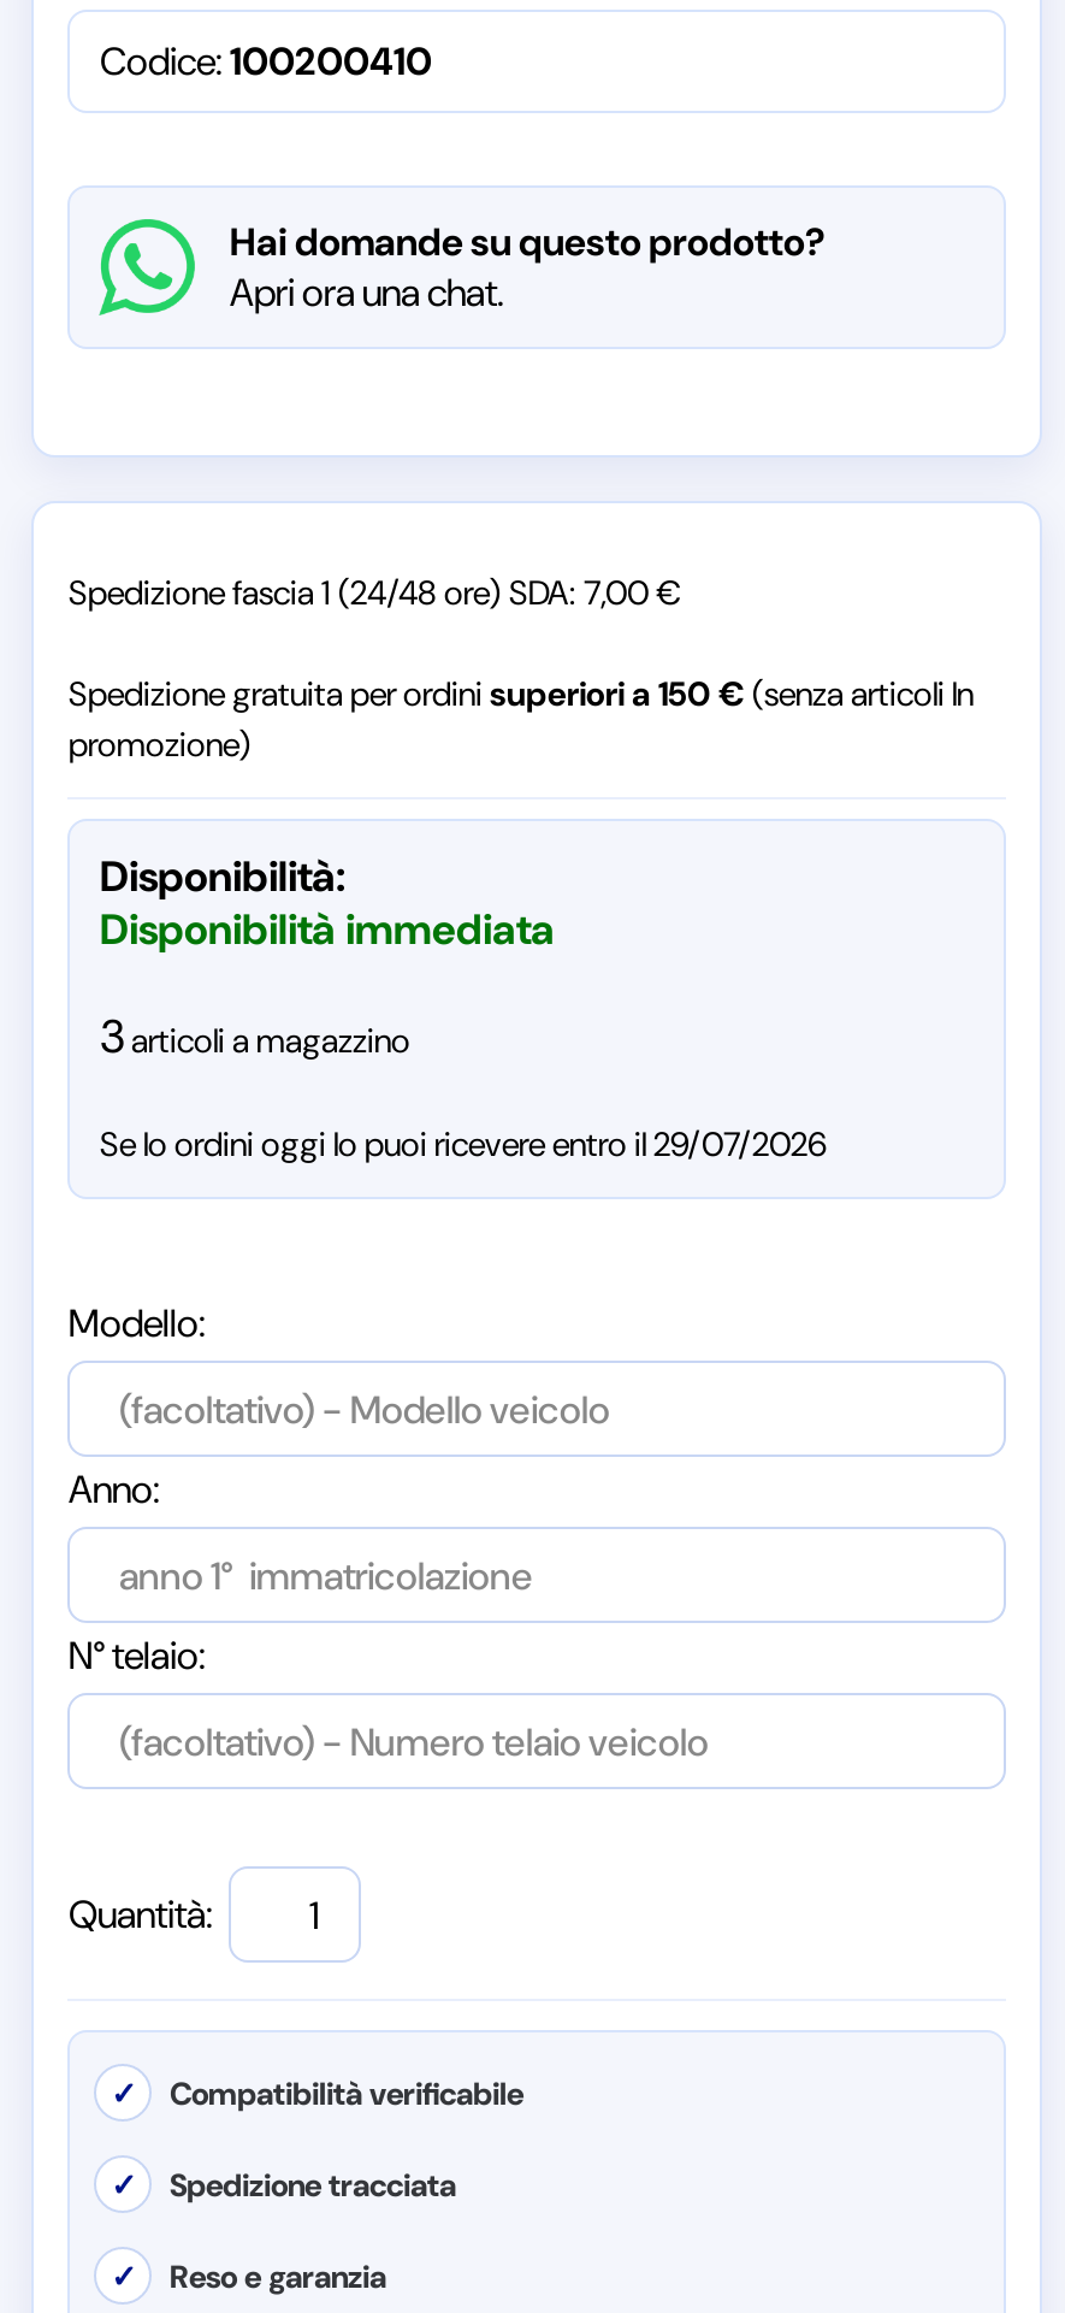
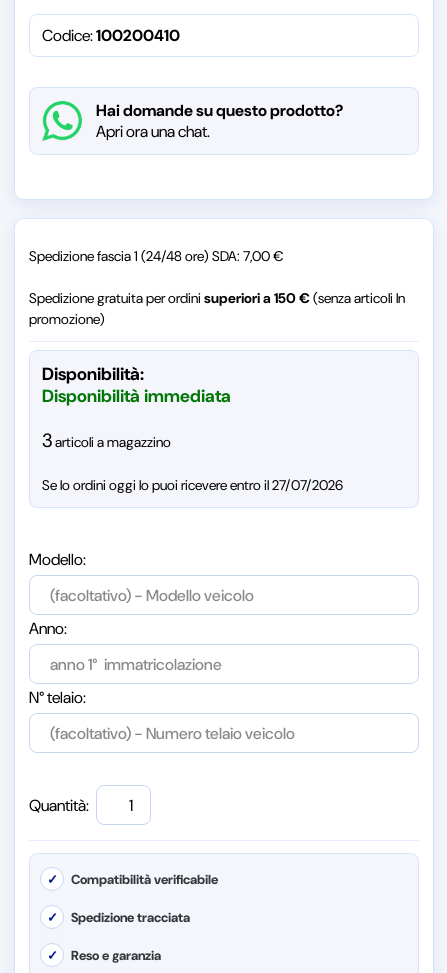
- Se lo ordini oggi lo puoi ricevere entro il 29/07/2026
+ Se lo ordini oggi lo puoi ricevere entro il 27/07/2026
